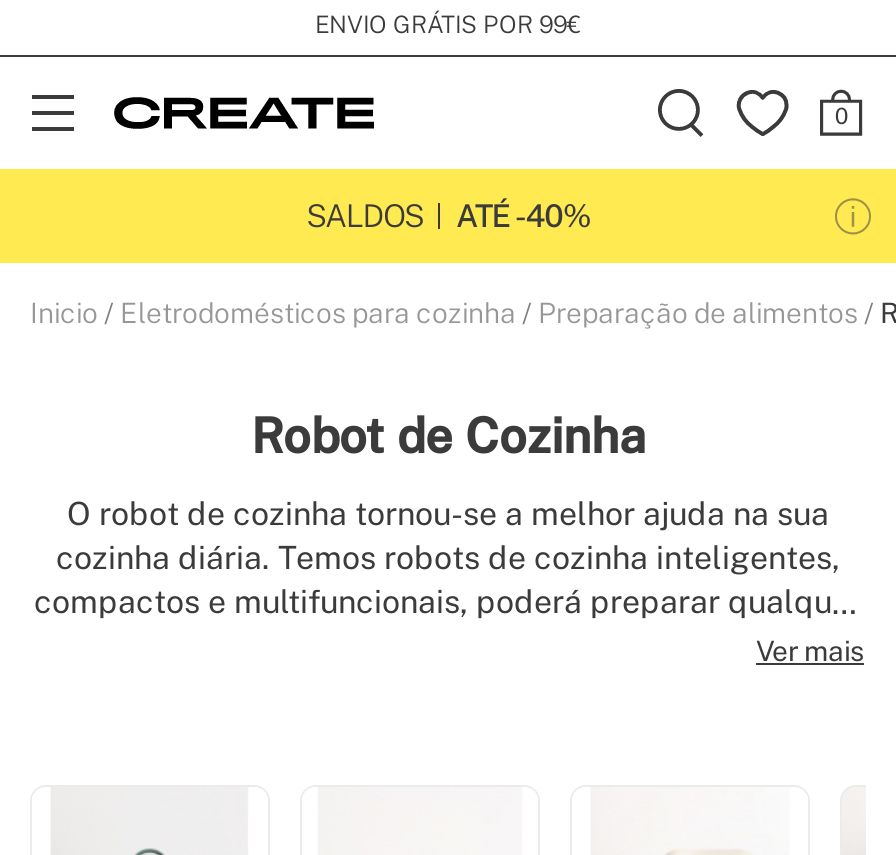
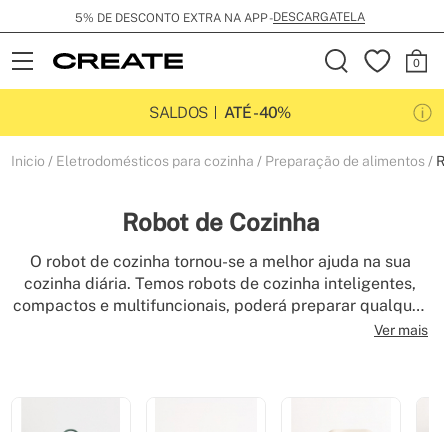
- ENVIO GRÁTIS POR 99€
+ 5% DE DESCONTO EXTRA NA APP - DESCARGATELA
